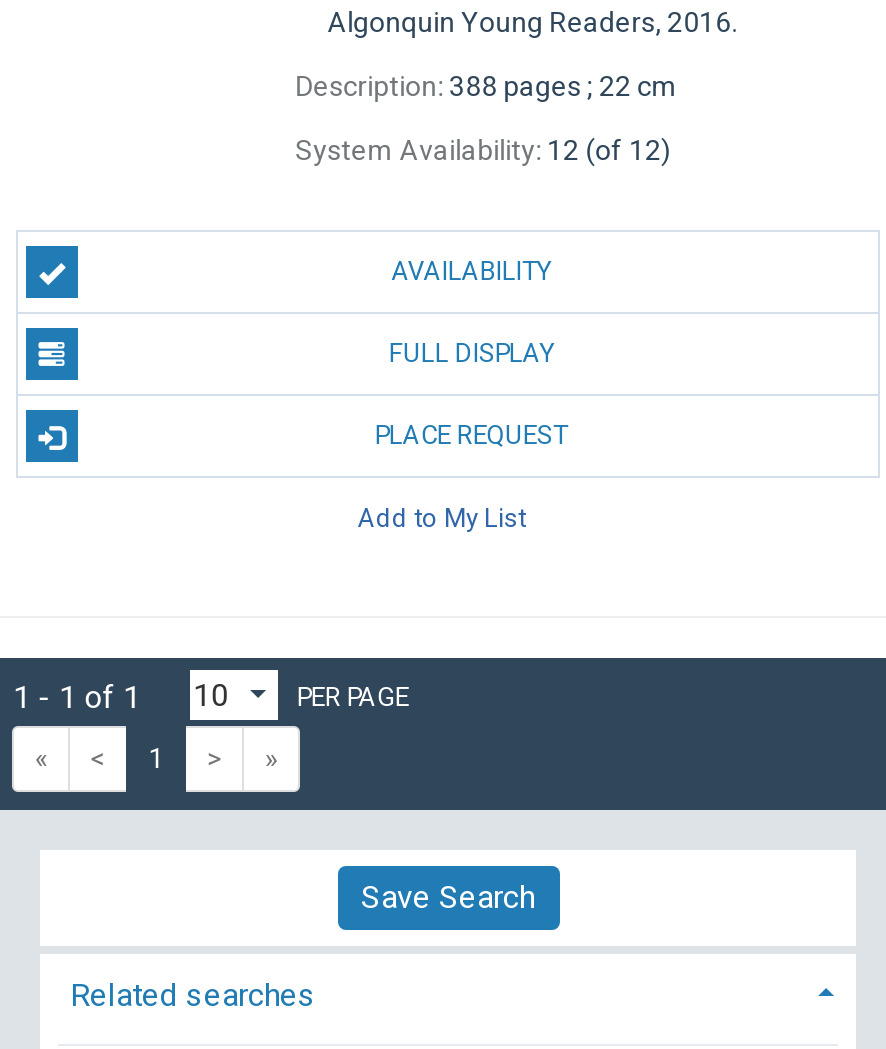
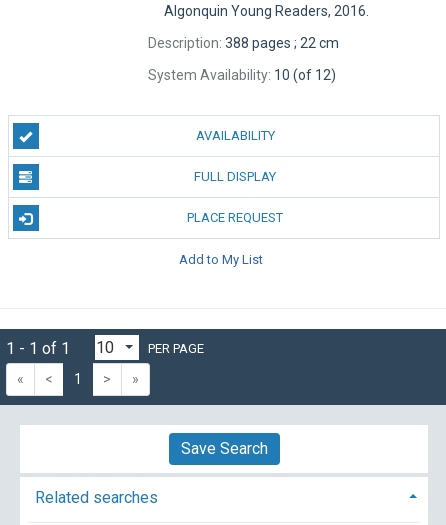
- System Availability: 12 (of 12)
+ System Availability: 10 (of 12)
